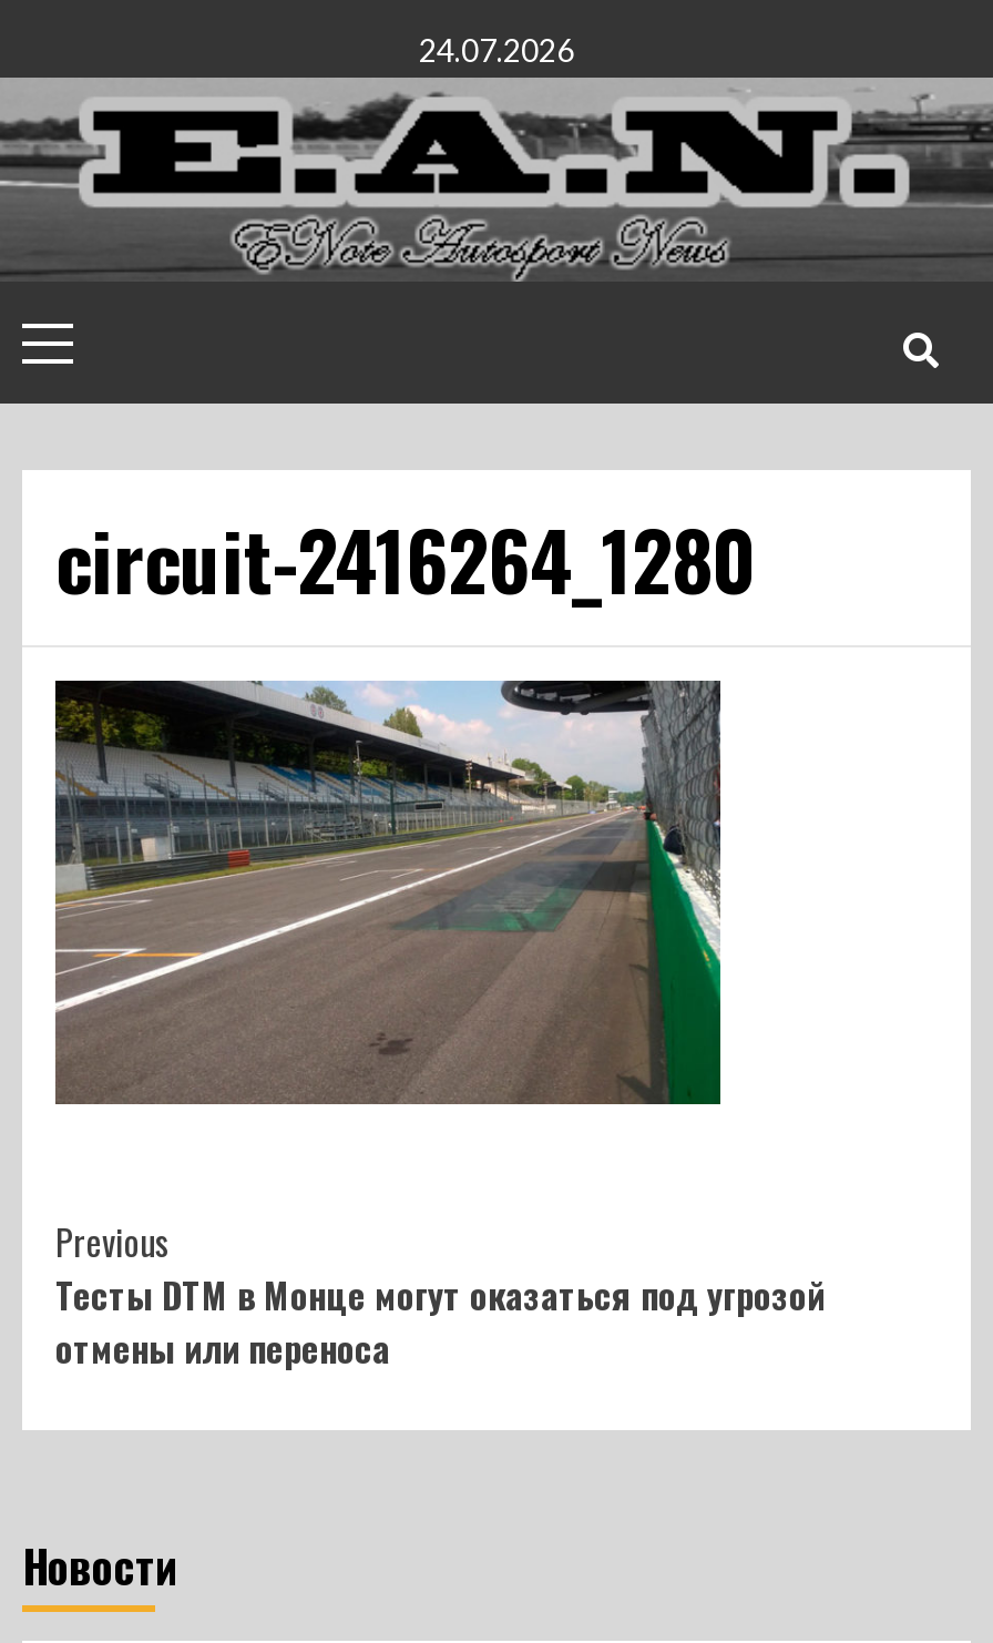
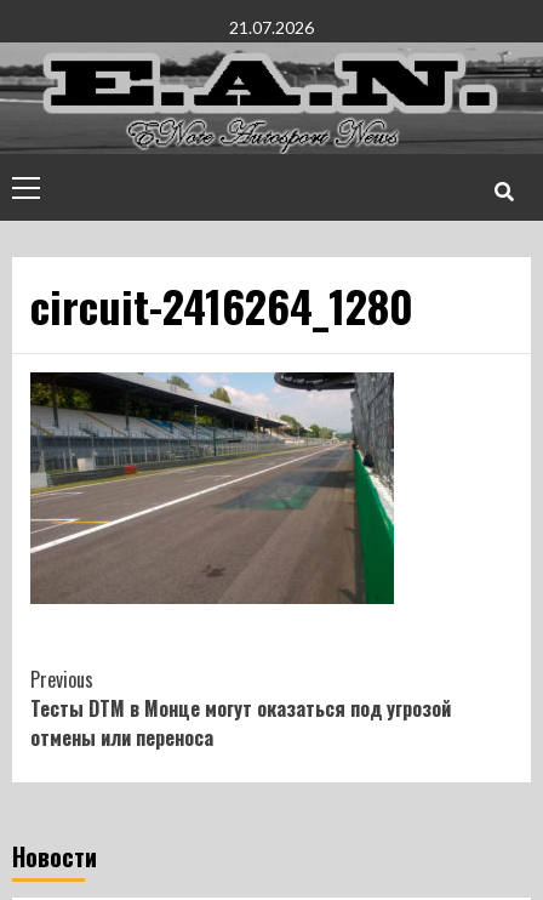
- 24.07.2026
+ 21.07.2026
